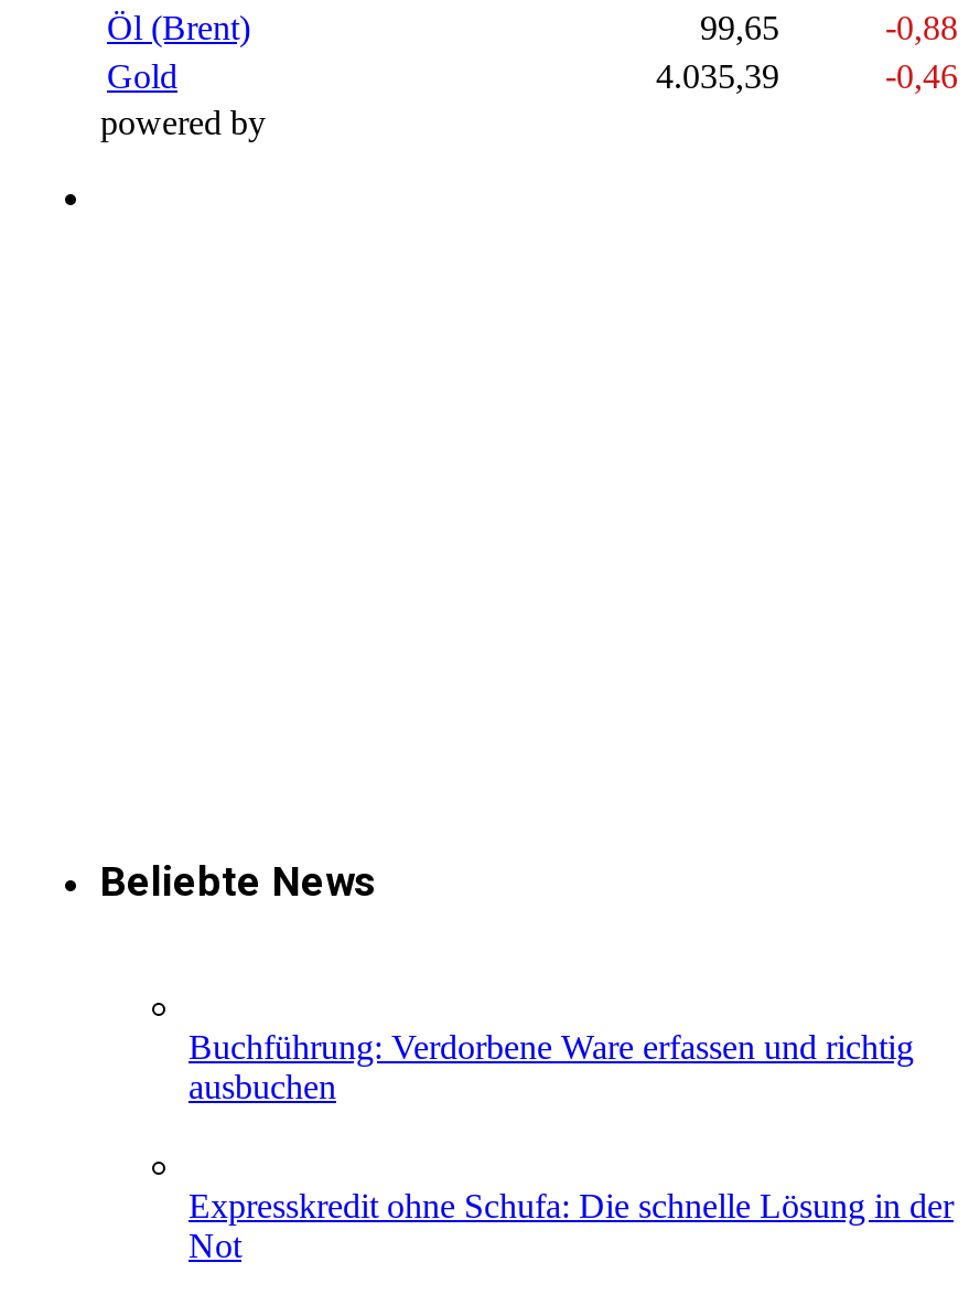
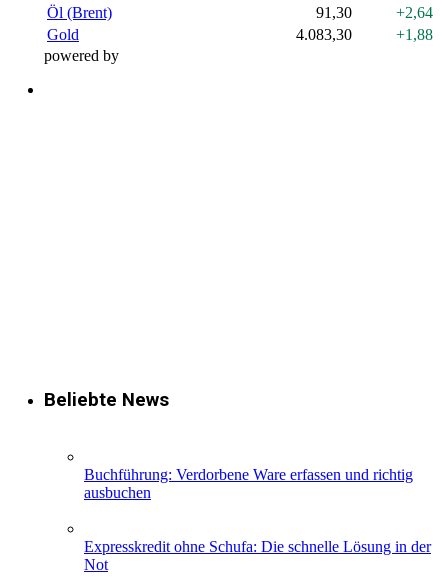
- 99,65
+ 91,30

- -0,88
+ +2,64

- 4.035,39
+ 4.083,30

- -0,46
+ +1,88
